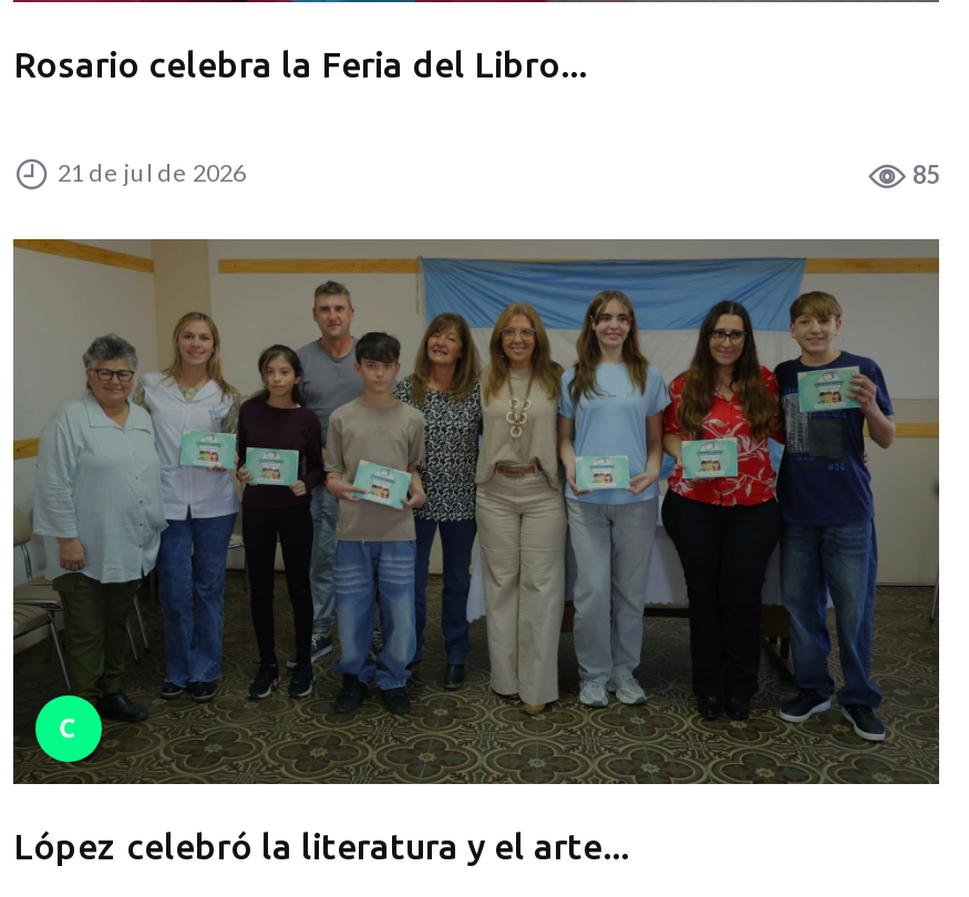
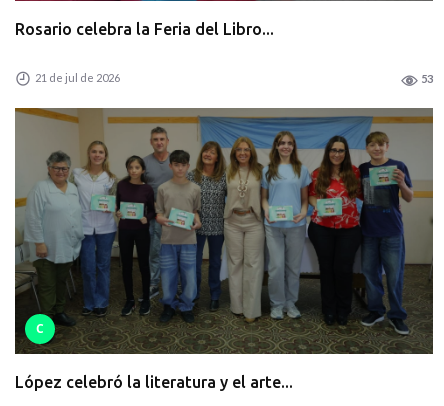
- 85
+ 53
